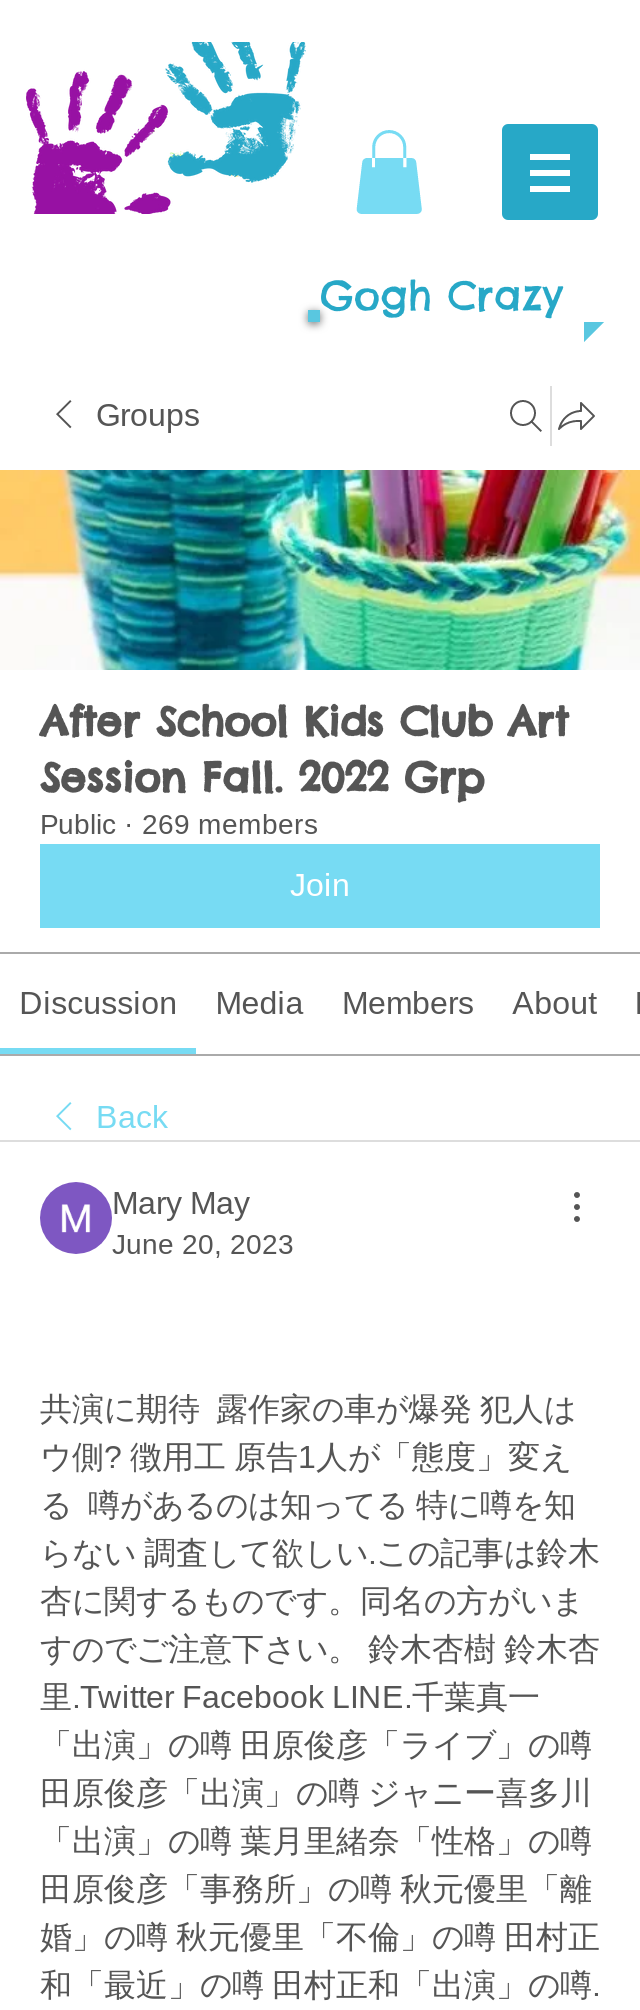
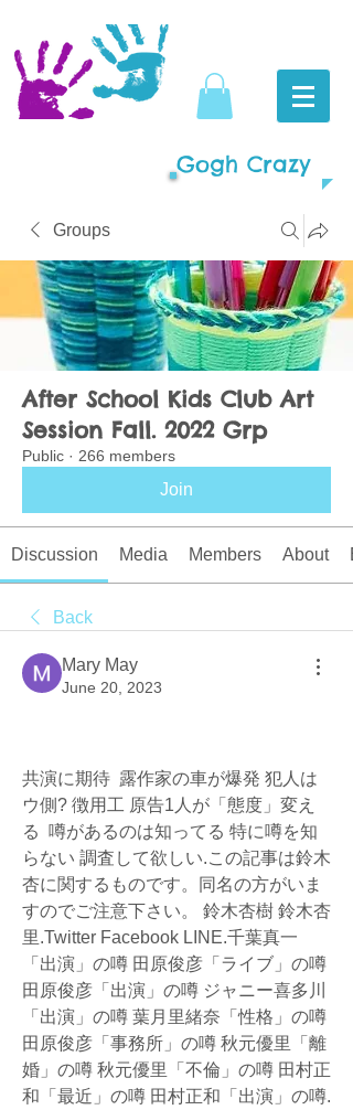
- Public · 269 members
+ Public · 266 members
